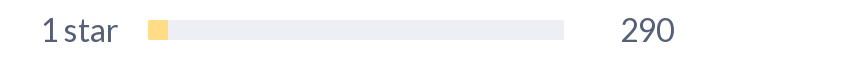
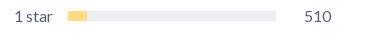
- 290
+ 510
